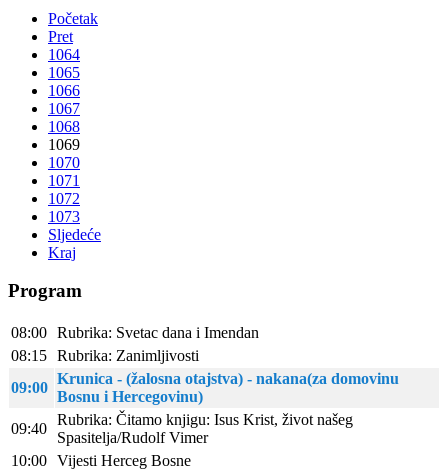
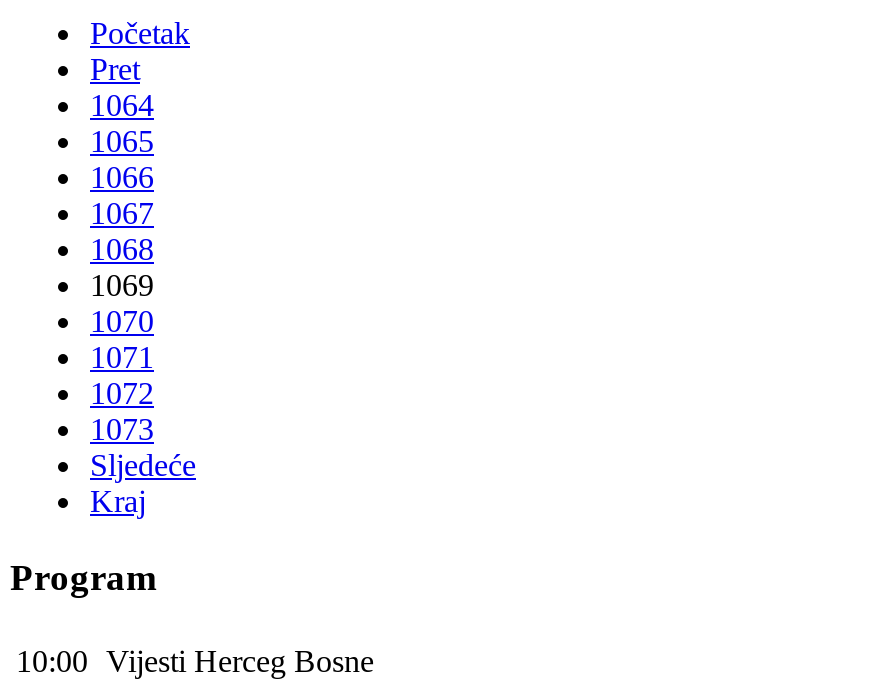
- 08:00 Rubrika: Svetac dana i Imendan
- 08:15 Rubrika: Zanimljivosti
- 09:00

- Krunica - (žalosna otajstva) - nakana(za domovinu
- Bosnu i Hercegovinu)
- 09:40

- Rubrika: Čitamo knjigu: Isus Krist, život našeg
- Spasitelja/Rudolf Vimer
